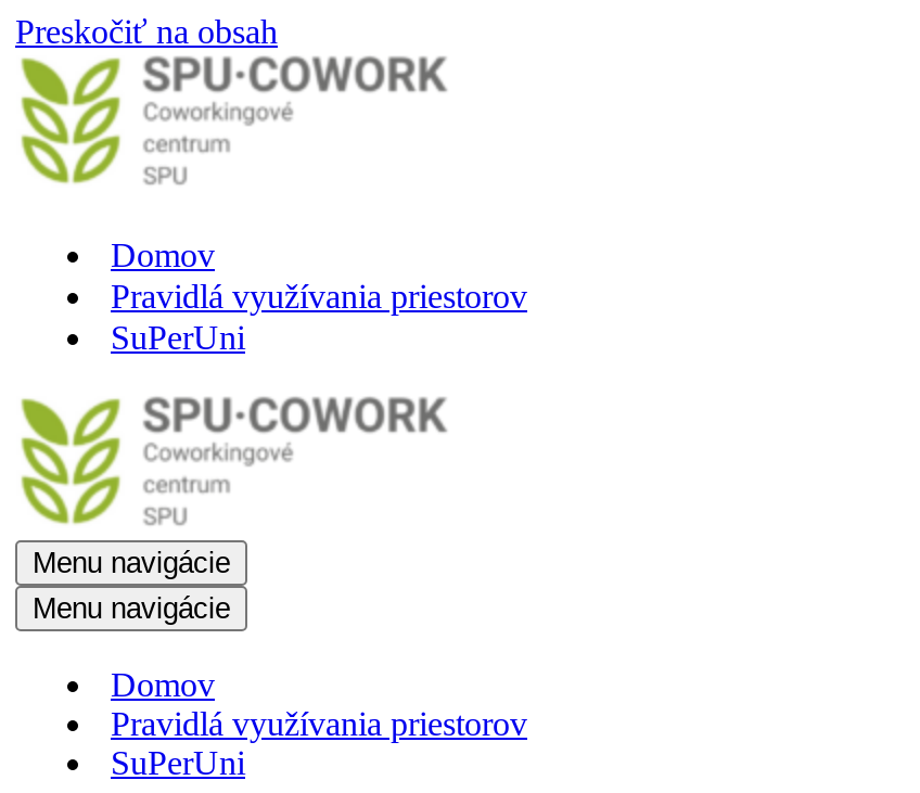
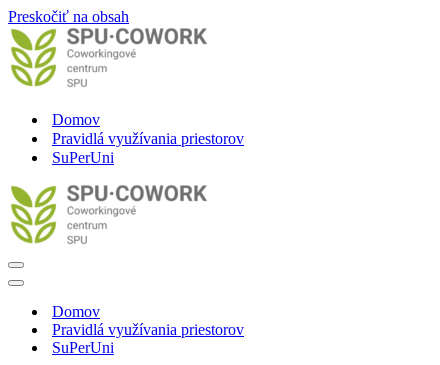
- Menu navigácie
- Menu navigácie
